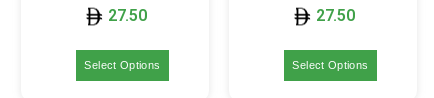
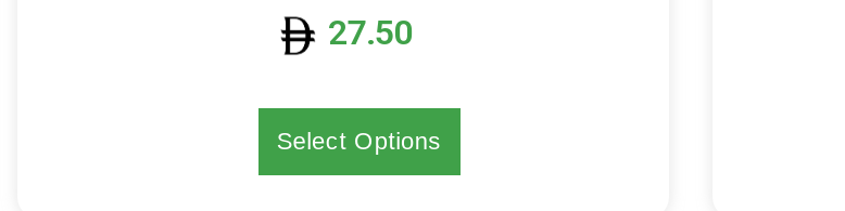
- 27.50
- Select Options
